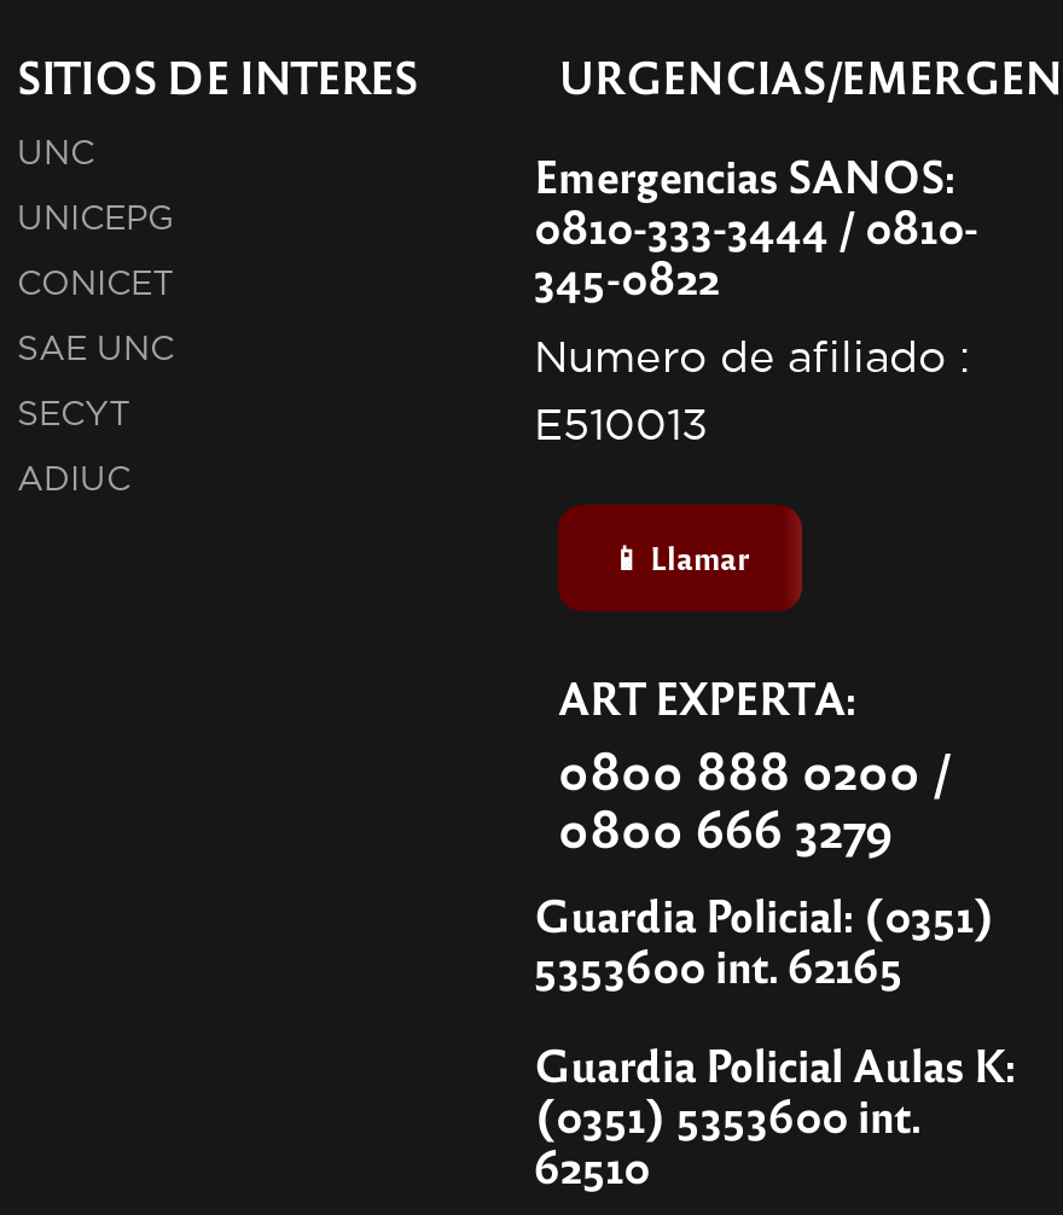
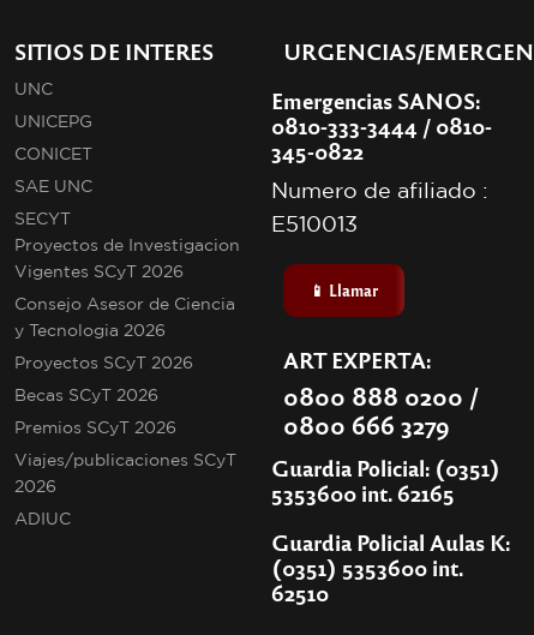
+ Proyectos de Investigacion
+ Vigentes SCyT 2026
+ Consejo Asesor de Ciencia
+ y Tecnologia 2026
+ Proyectos SCyT 2026
+ Becas SCyT 2026
+ Premios SCyT 2026
+ Viajes/publicaciones SCyT
+ 2026

moved down: ADIUC
